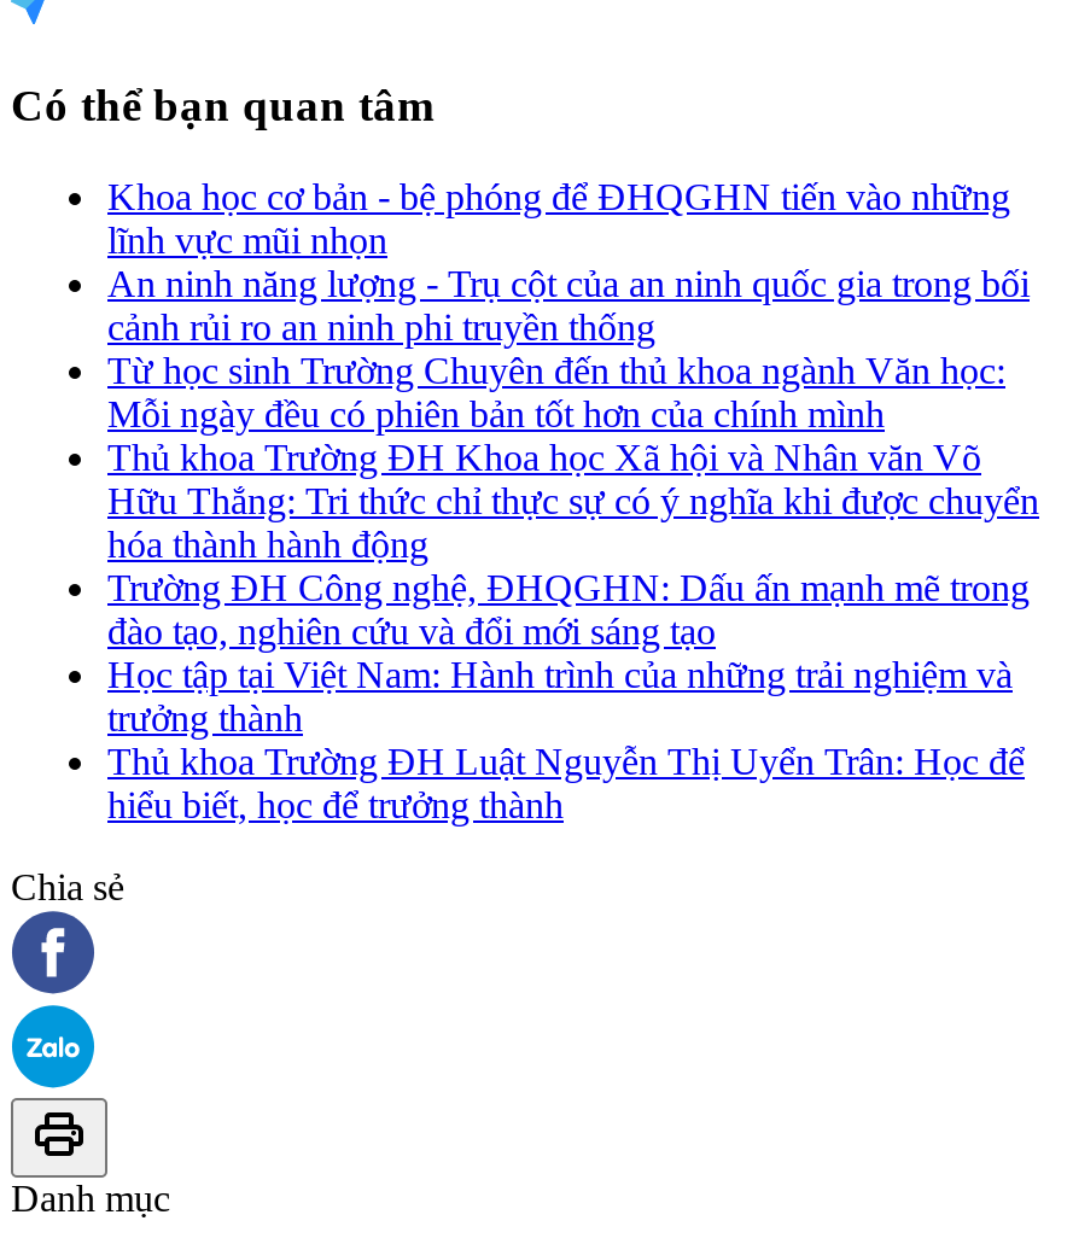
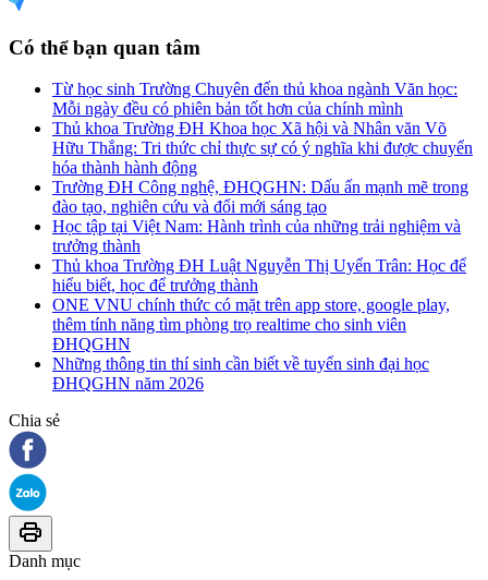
- Khoa học cơ bản - bệ phóng để ĐHQGHN tiến vào những
- lĩnh vực mũi nhọn
- An ninh năng lượng - Trụ cột của an ninh quốc gia trong bối
- cảnh rủi ro an ninh phi truyền thống

moved up: Từ học sinh Trường Chuyên đến thủ khoa ngành Văn học: | Mỗi ngày đều có phiên bản tốt hơn của chính mình | Thủ khoa Trường ĐH Khoa học Xã hội và Nhân văn Võ | ... | Thủ khoa Trường ĐH Luật Nguyễn Thị Uyển Trân: Học để | hiểu biết, học để trưởng thành

+ ONE VNU chính thức có mặt trên app store, google play,
+ thêm tính năng tìm phòng trọ realtime cho sinh viên
+ ĐHQGHN
+ Những thông tin thí sinh cần biết về tuyển sinh đại học
+ ĐHQGHN năm 2026
